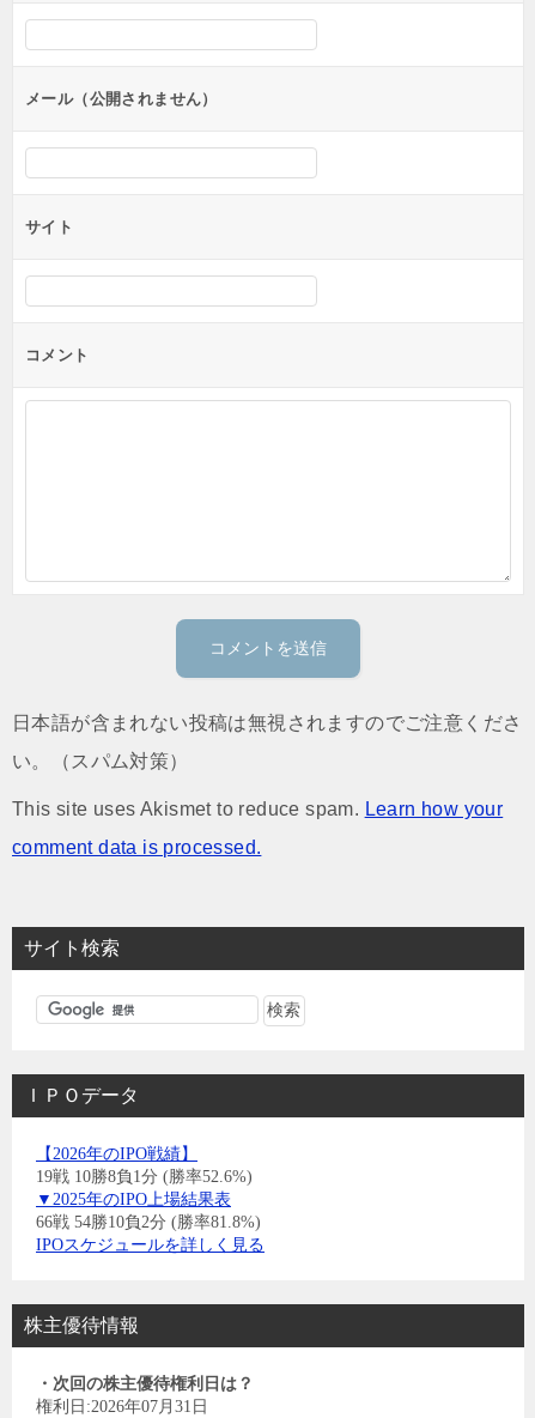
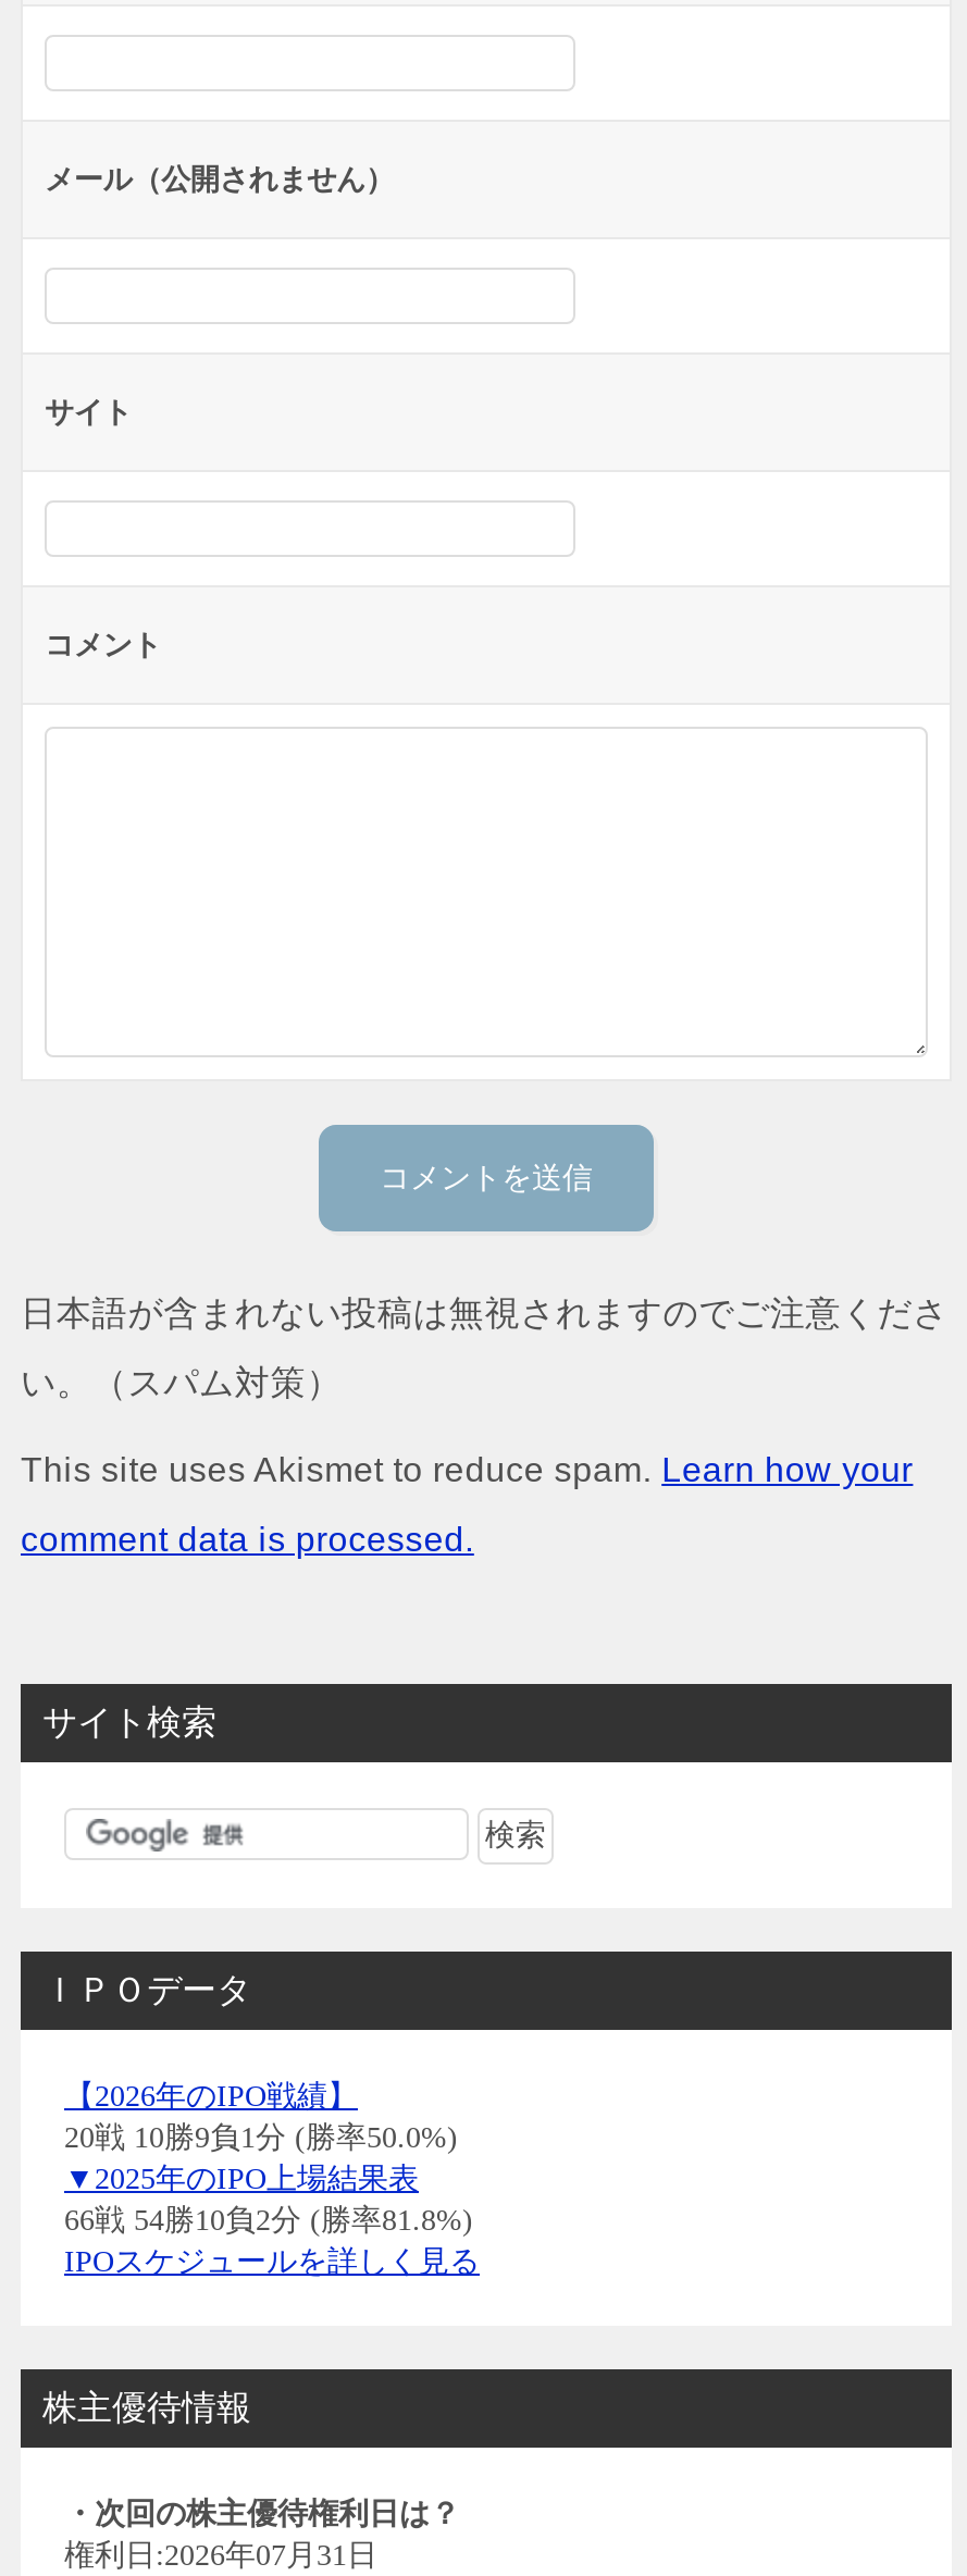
- 19戦 10勝8負1分 (勝率52.6%)
+ 20戦 10勝9負1分 (勝率50.0%)
